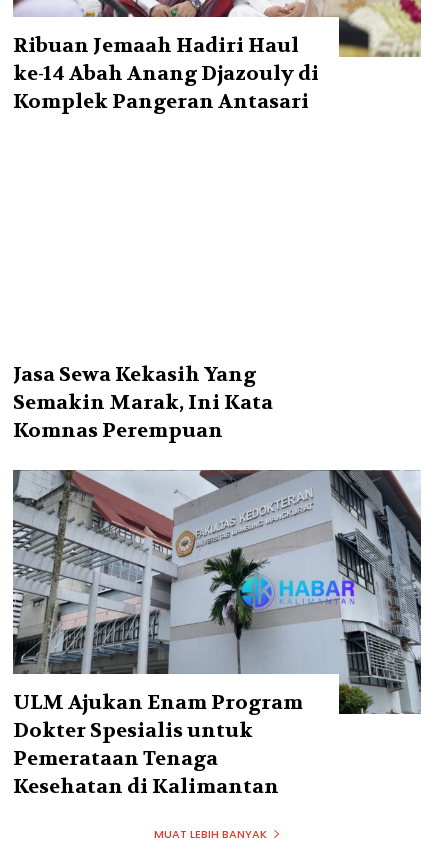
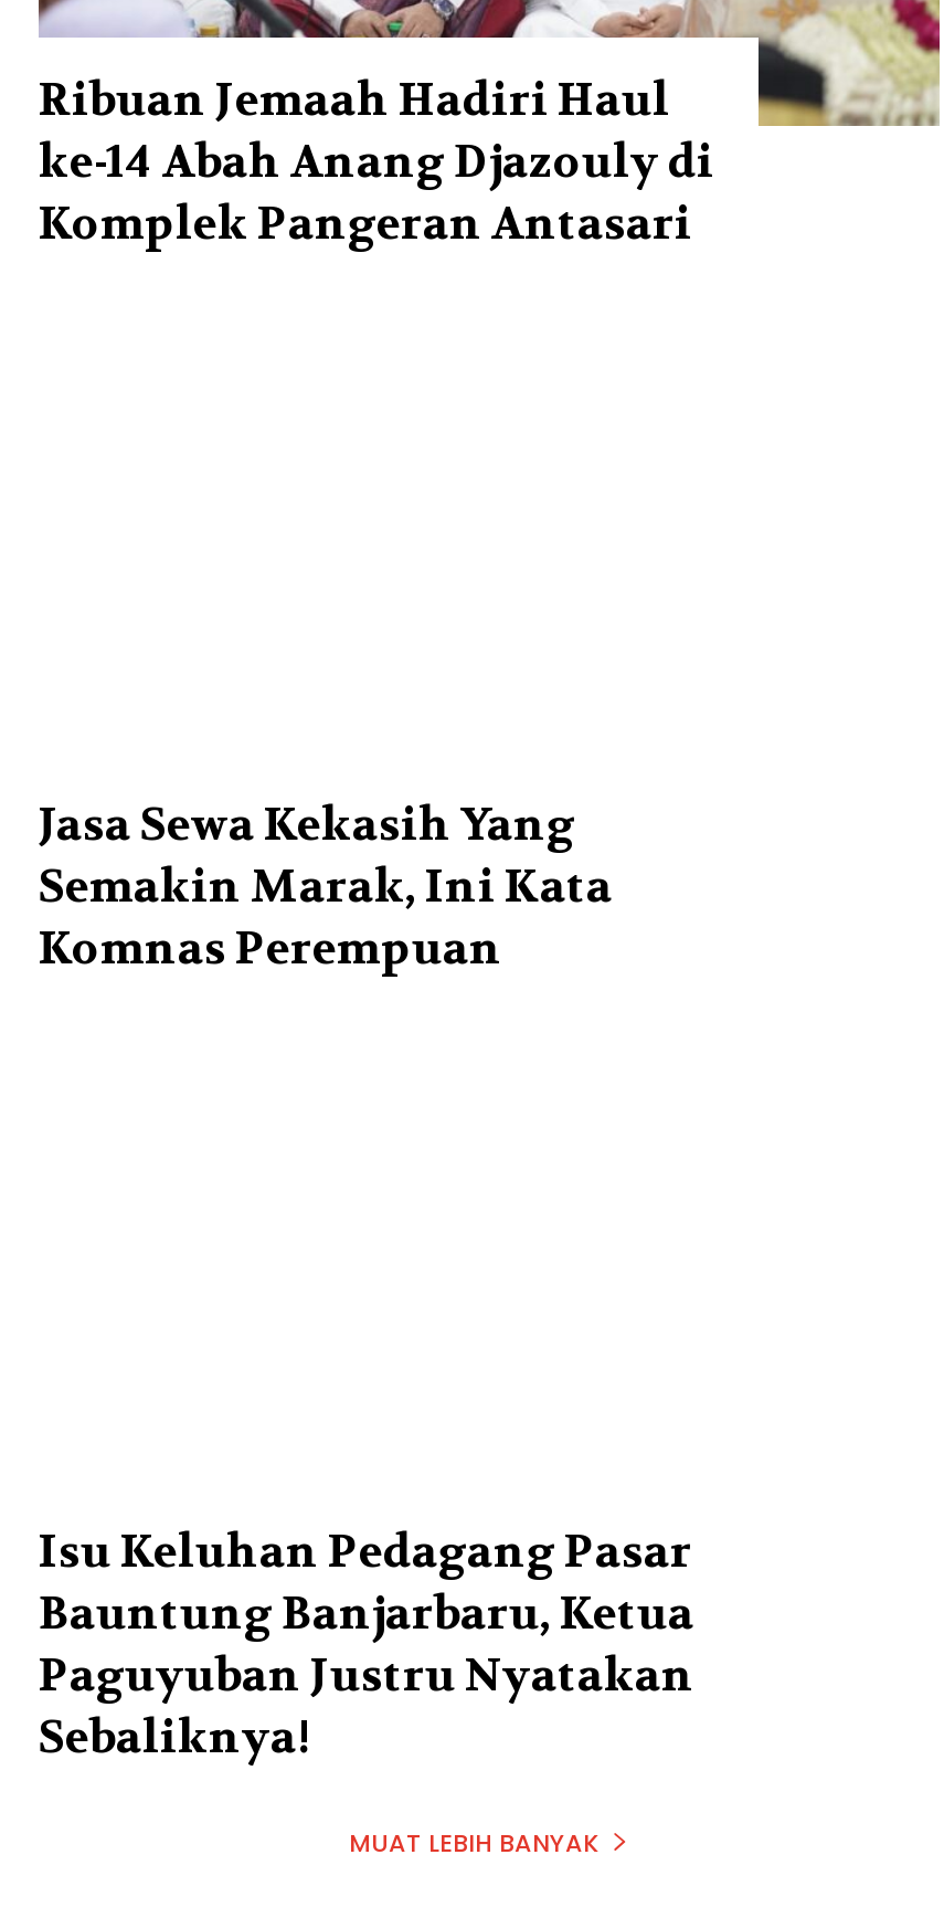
- [image]

- ULM Ajukan Enam Program
- Dokter Spesialis untuk
- Pemerataan Tenaga
- Kesehatan di Kalimantan
+ Isu Keluhan Pedagang Pasar
+ Bauntung Banjarbaru, Ketua
+ Paguyuban Justru Nyatakan
+ Sebaliknya!
